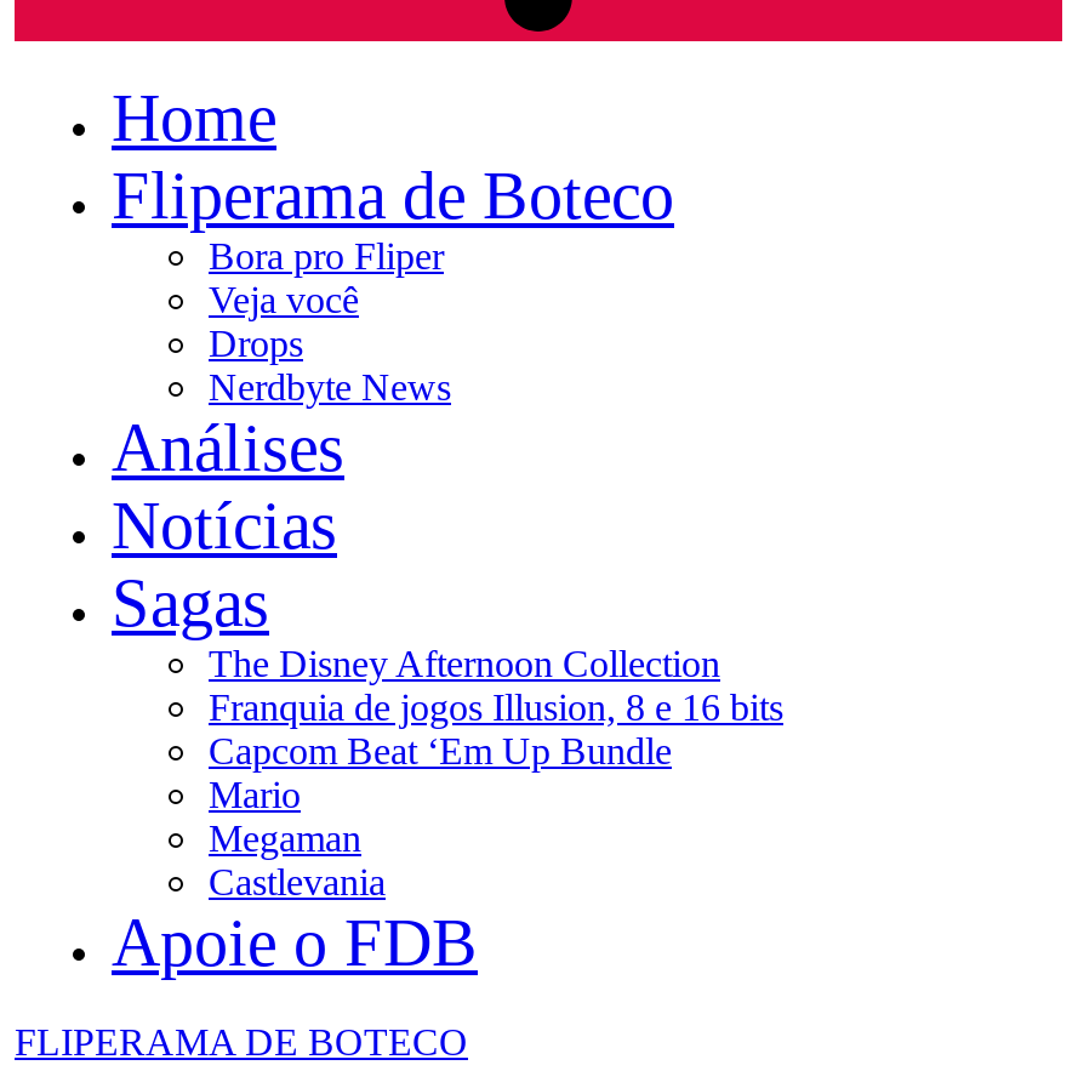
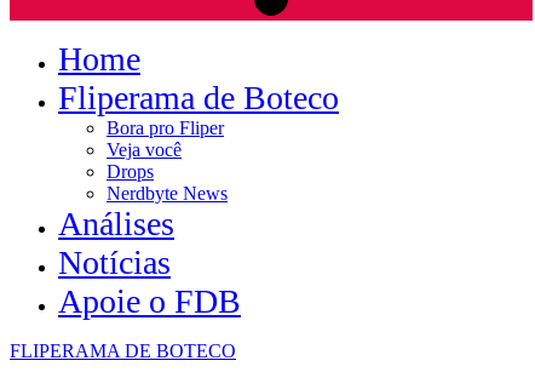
- Sagas
- The Disney Afternoon Collection
- Franquia de jogos Illusion, 8 e 16 bits
- Capcom Beat ‘Em Up Bundle
- Mario
- Megaman
- Castlevania
